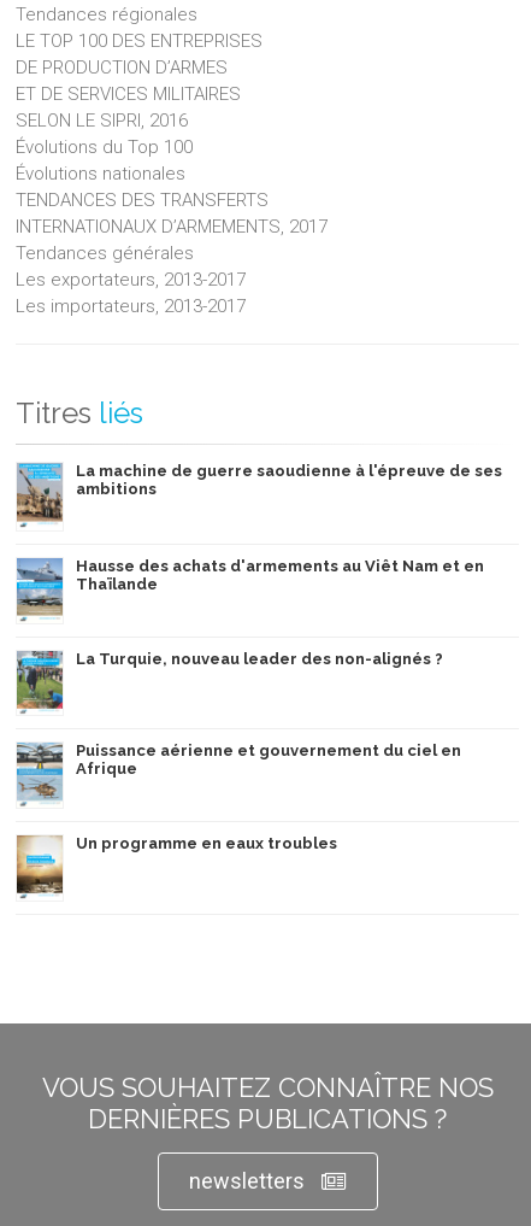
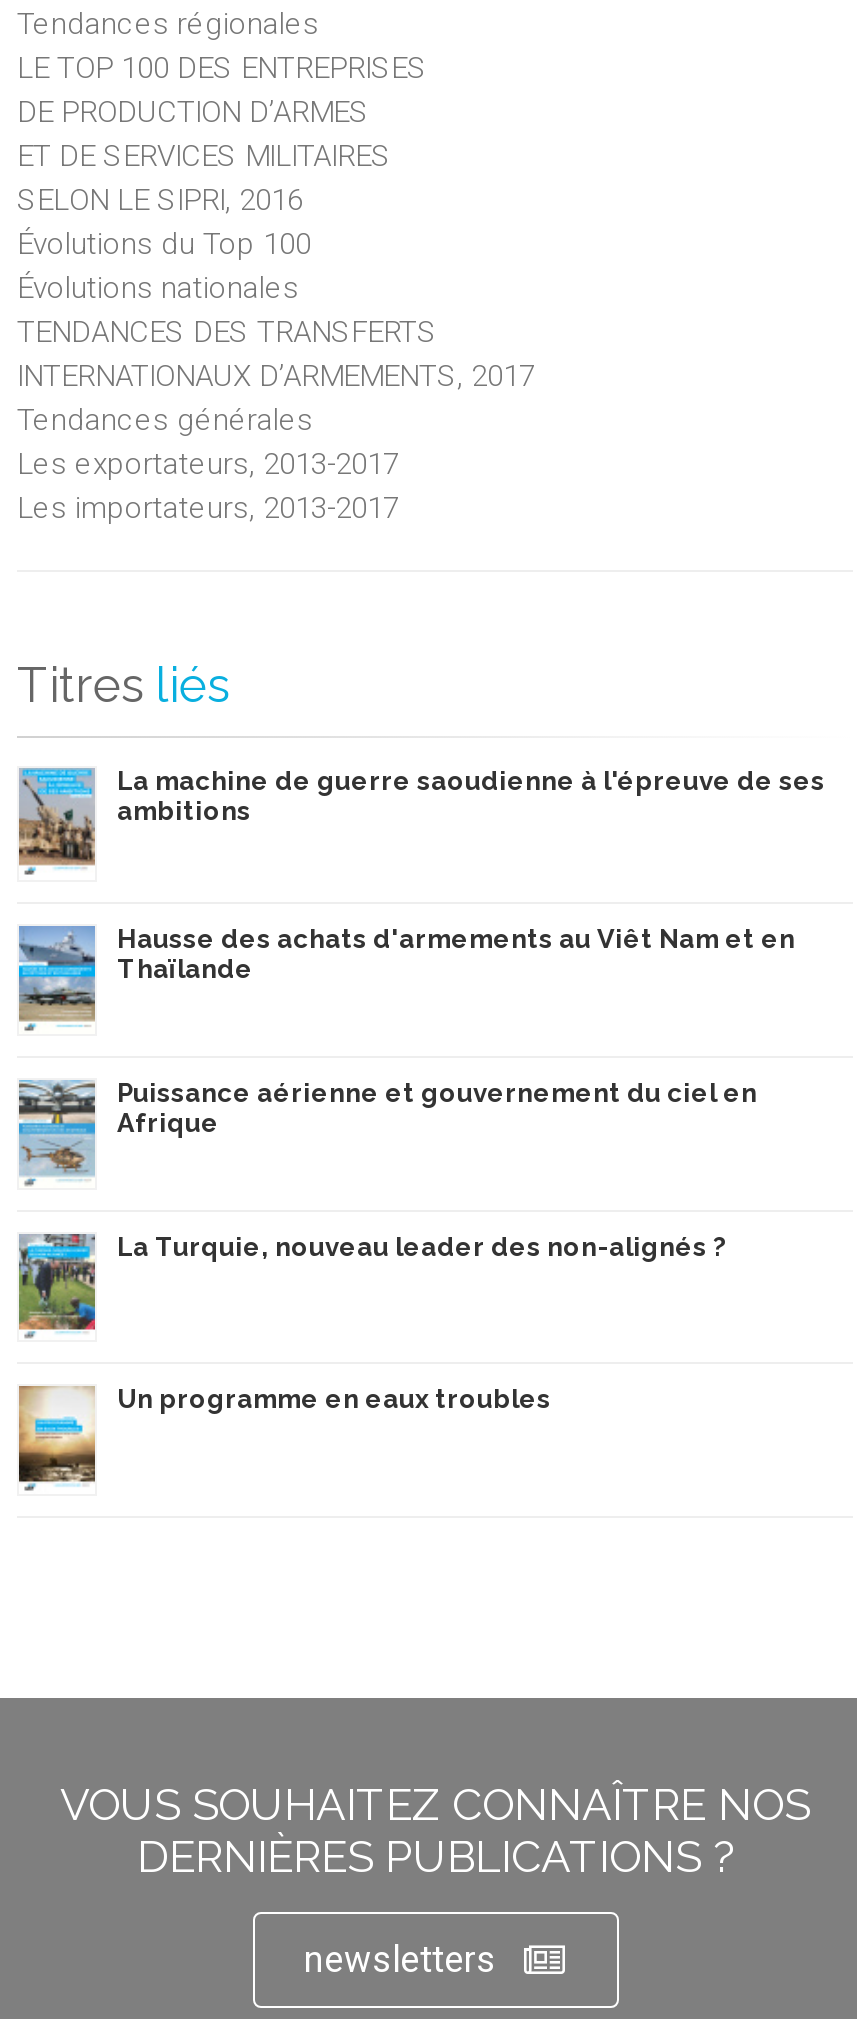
moved down: [image] | La Turquie, nouveau leader des non-alignés ?

moved up: [image] | Puissance aérienne et gouvernement du ciel en | Afrique
